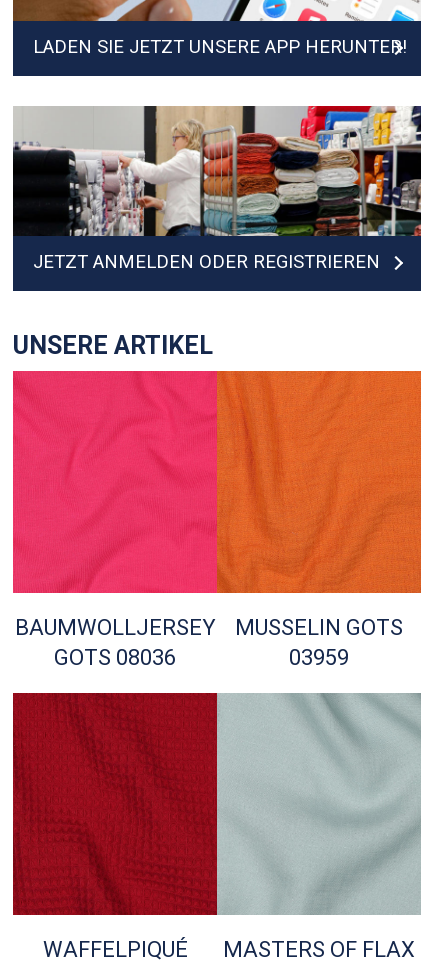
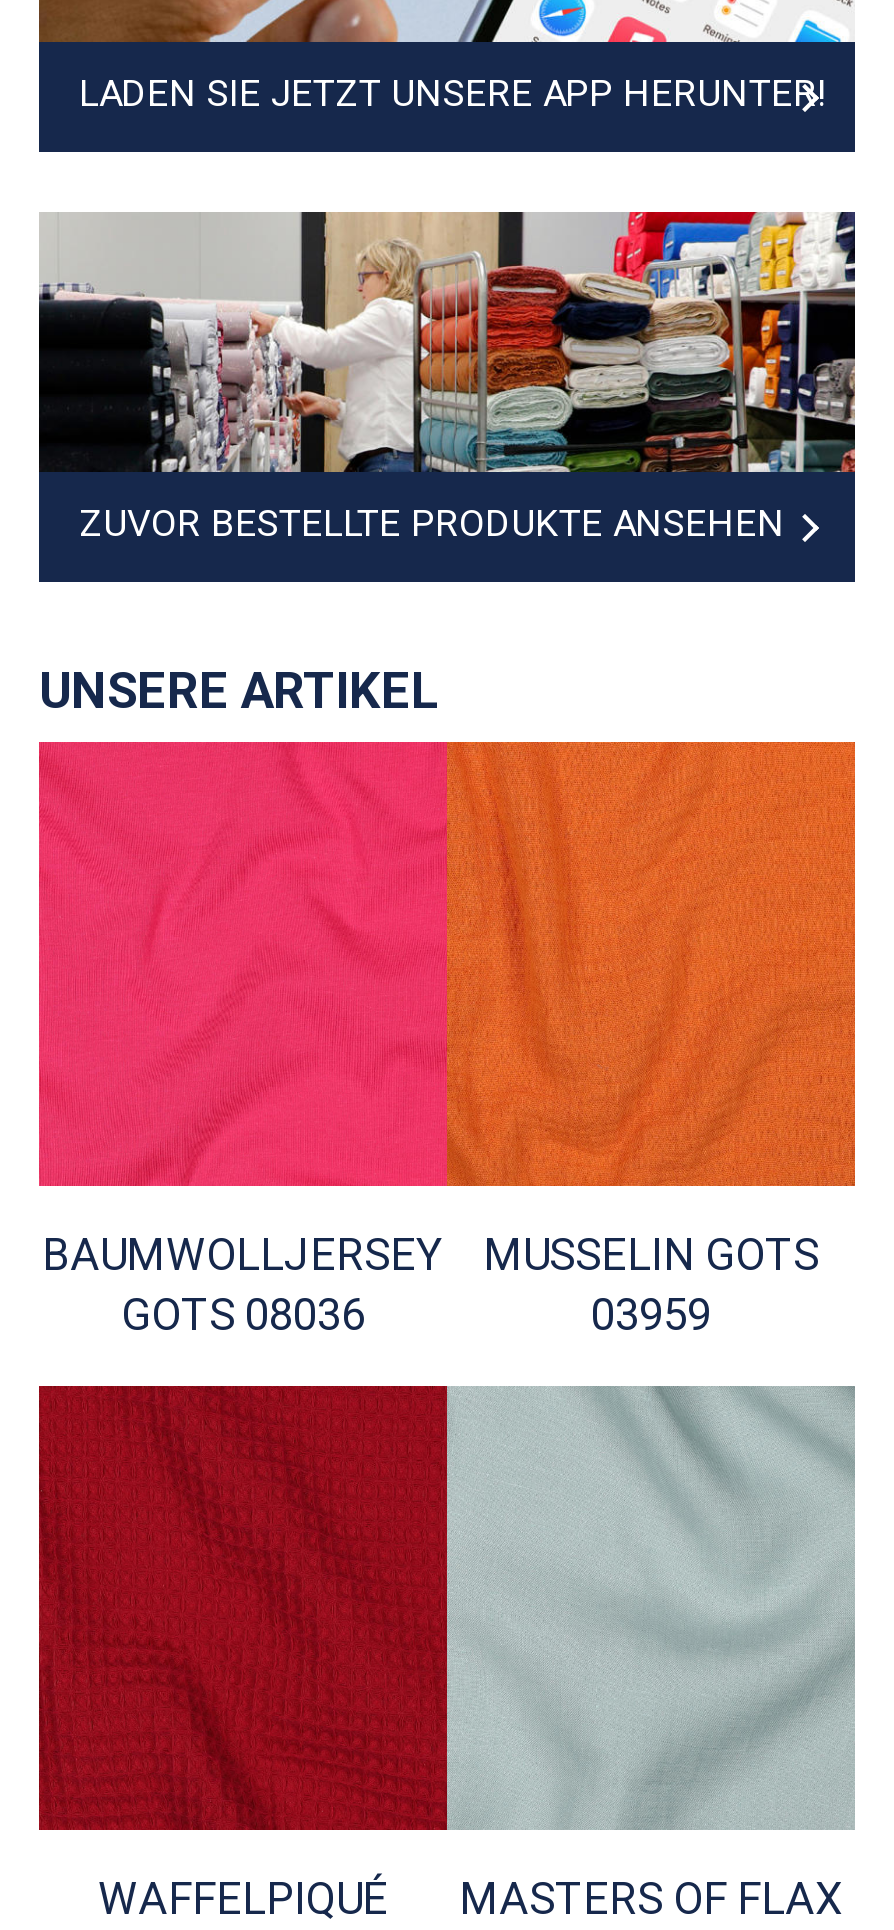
- JETZT ANMELDEN ODER REGISTRIEREN
+ ZUVOR BESTELLTE PRODUKTE ANSEHEN
